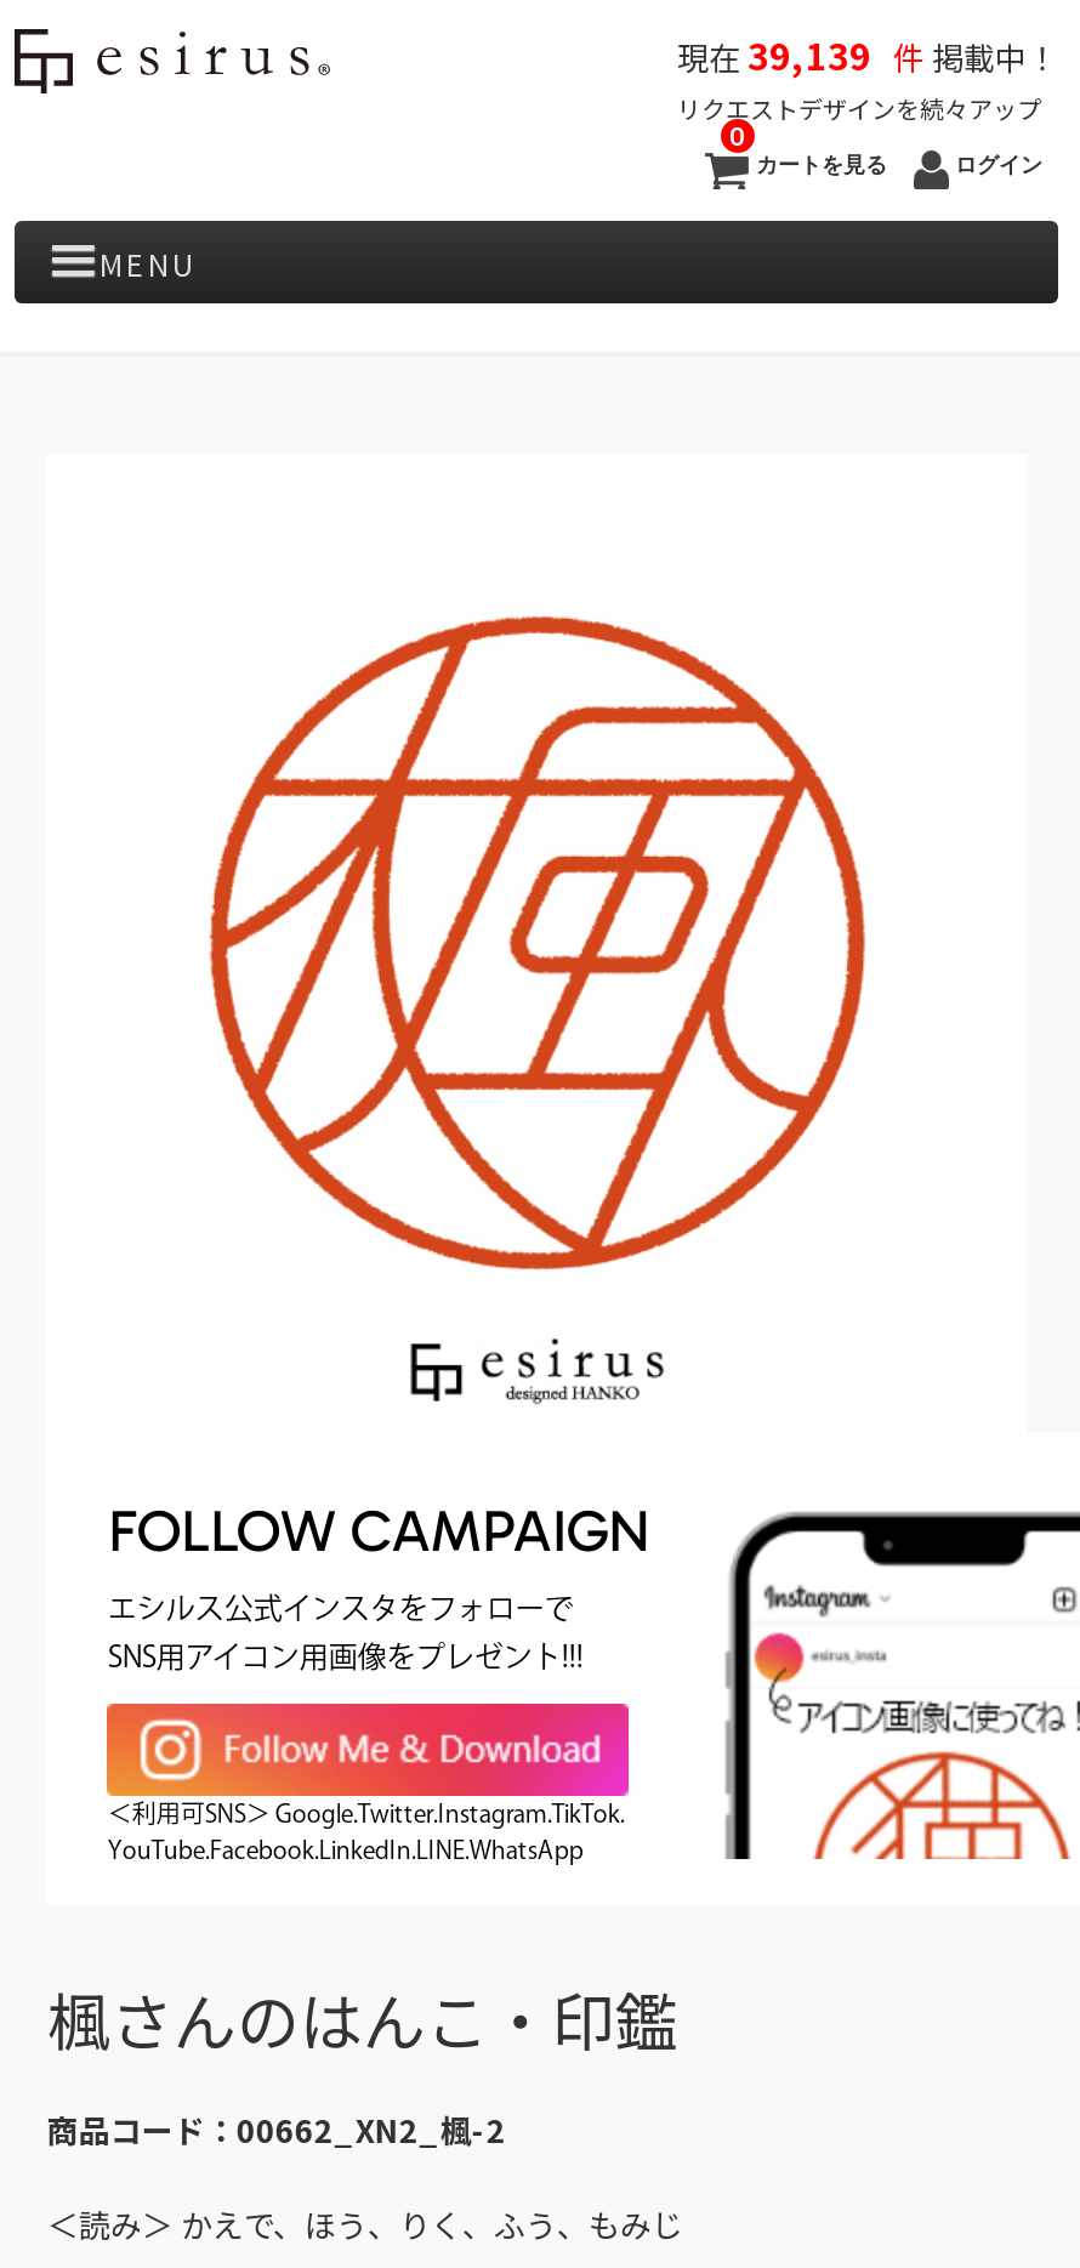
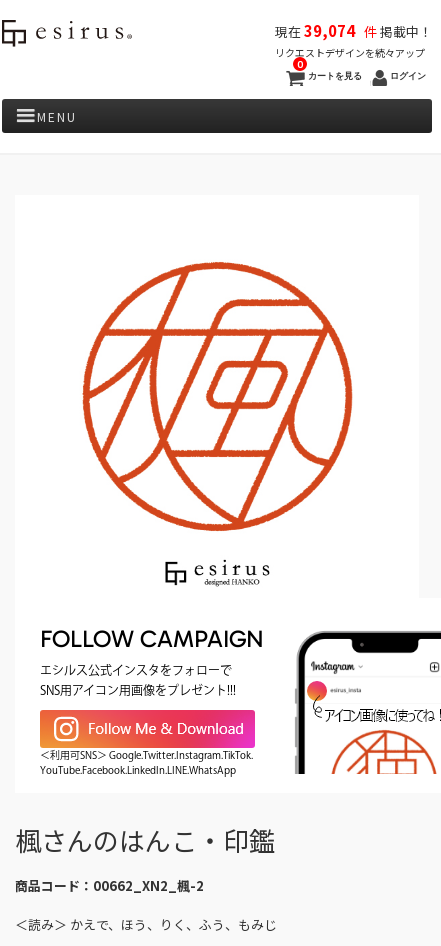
- 現在39,139 件掲載中！
+ 現在39,074 件掲載中！
